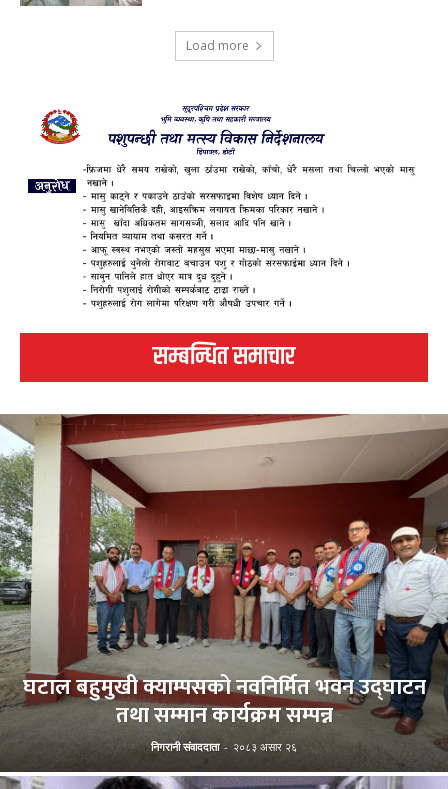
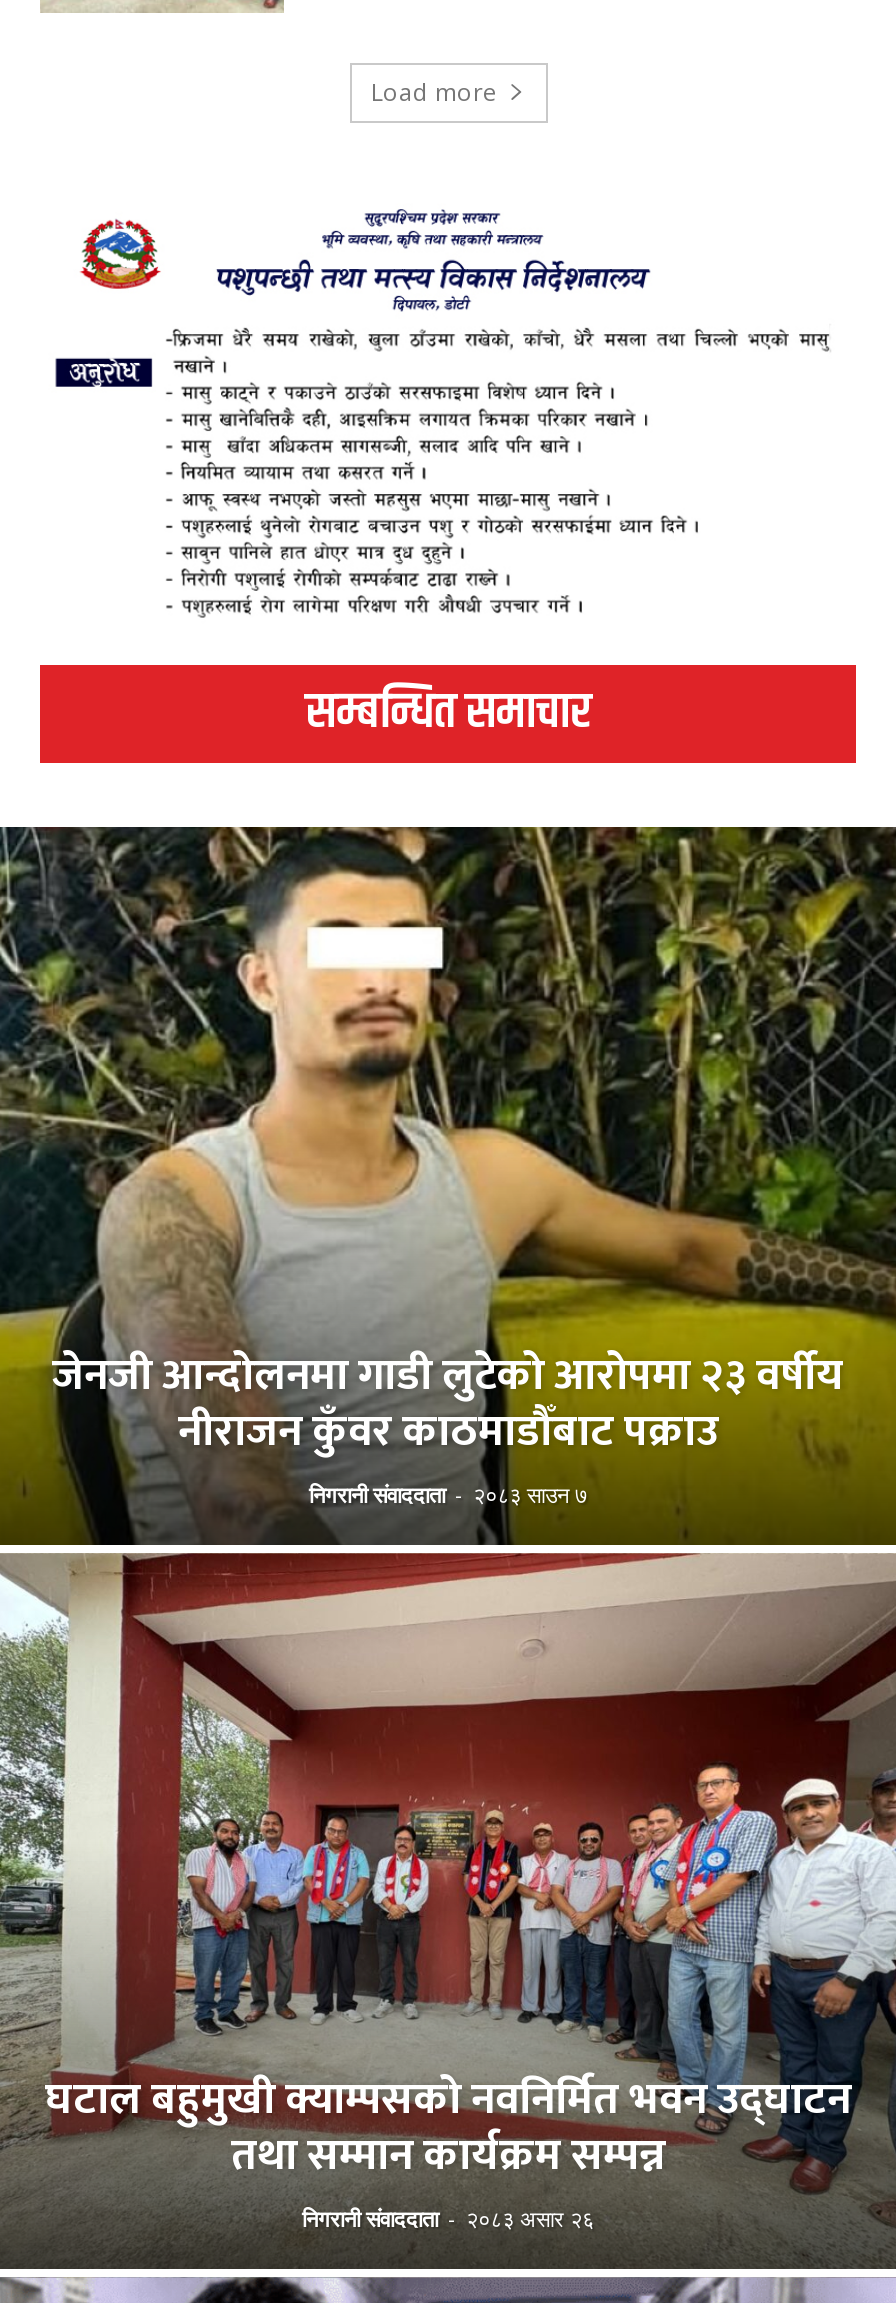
+ [image]
+ जेनजी आन्दोलनमा गाडी लुटेको आरोपमा २३ वर्षीय
+ नीराजन कुँवर काठमाडौँबाट पक्राउ
+ निगरानी संवाददाता - २०८३ साउन ७
